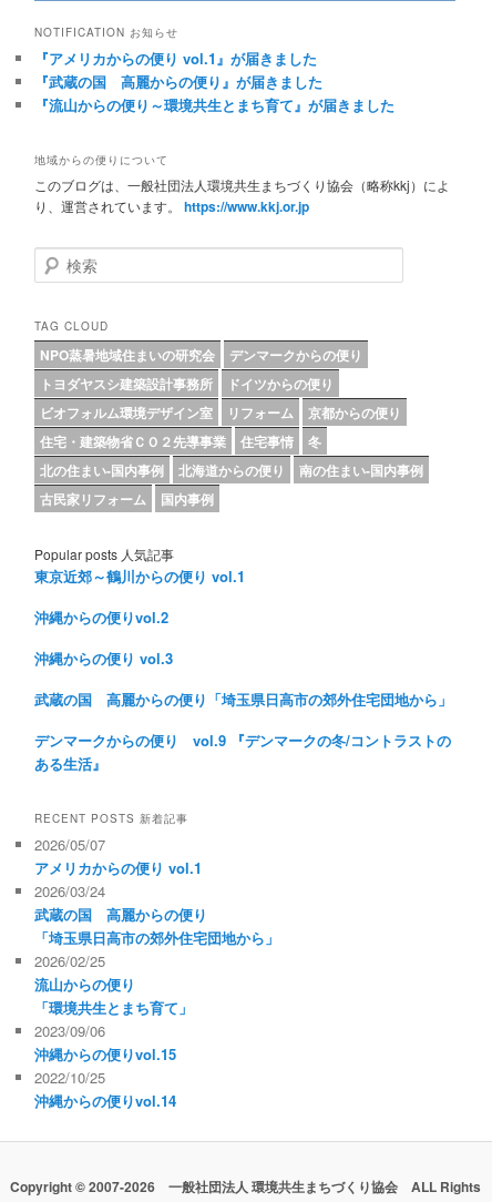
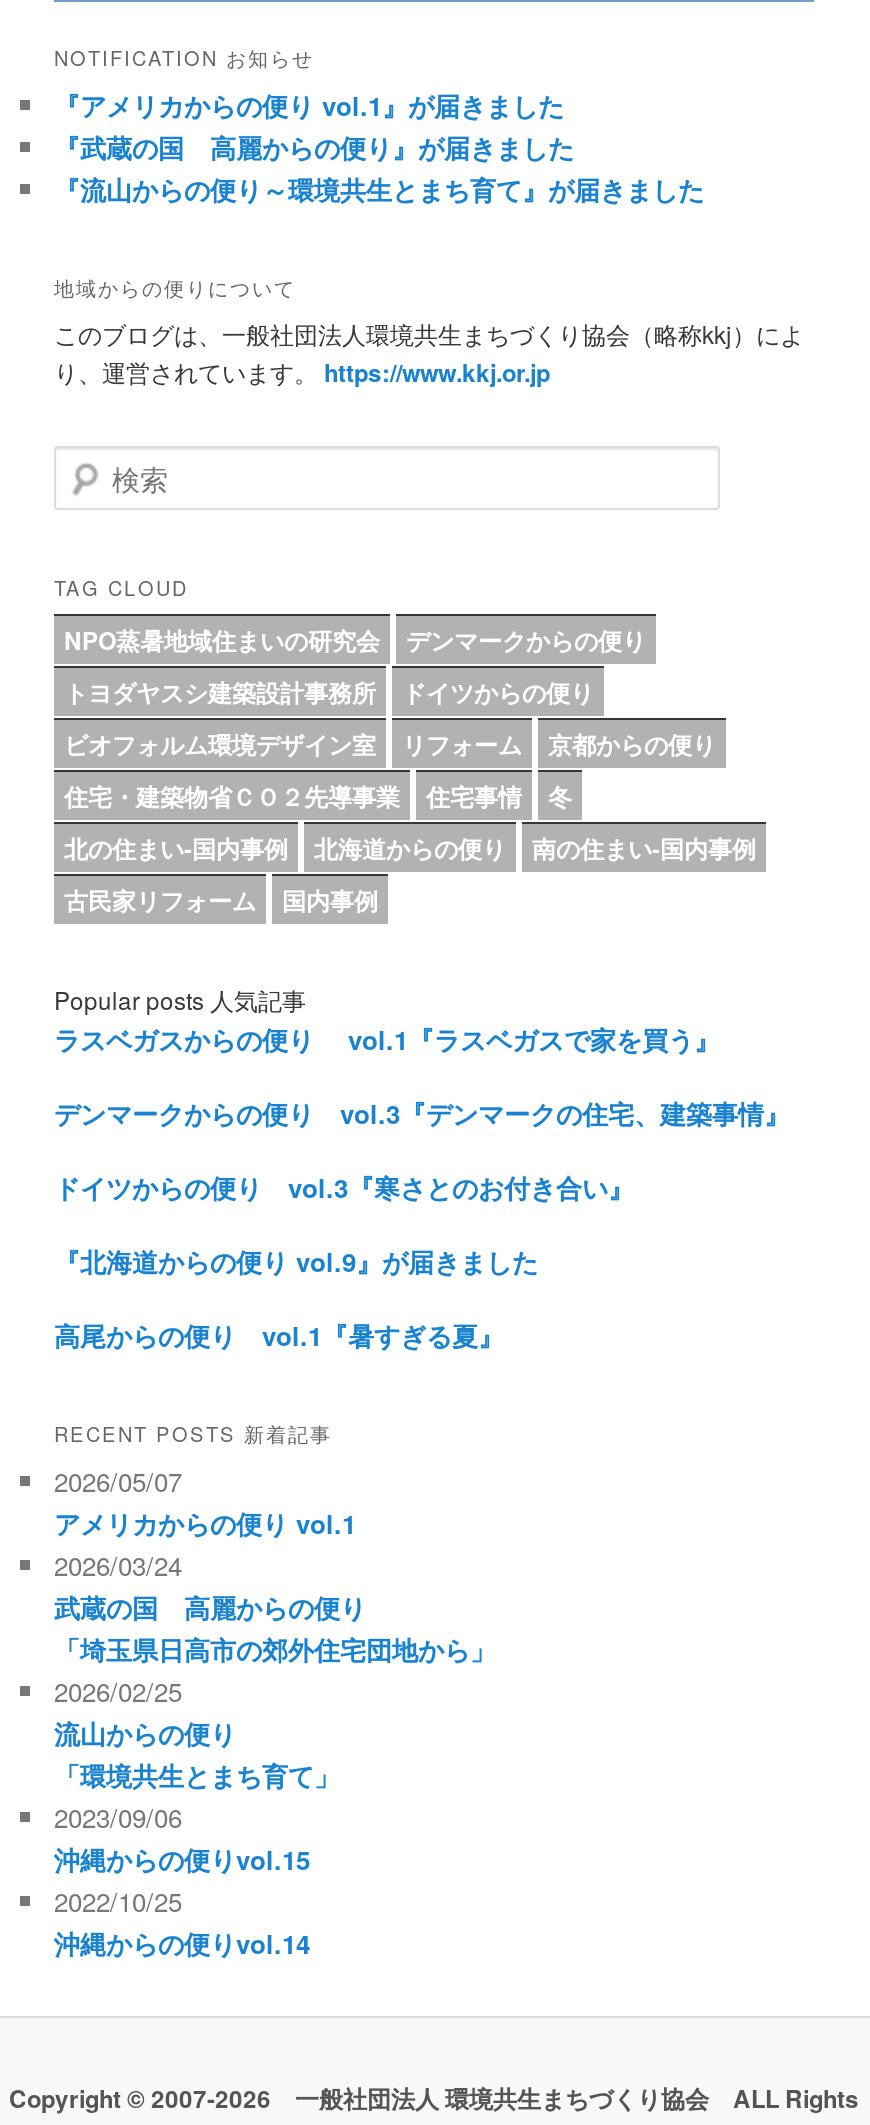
- 東京近郊～鶴川からの便り vol.1
+ ラスベガスからの便り vol.1『ラスベガスで家を買う』

- 沖縄からの便りvol.2
+ デンマークからの便り vol.3『デンマークの住宅、建築事情』

- 沖縄からの便り vol.3
+ ドイツからの便り vol.3『寒さとのお付き合い』

- 武蔵の国 高麗からの便り「埼玉県日高市の郊外住宅団地から」
+ 『北海道からの便り vol.9』が届きました

- デンマークからの便り vol.9 『デンマークの冬/コントラストの
- ある生活』
+ 高尾からの便り vol.1『暑すぎる夏』
